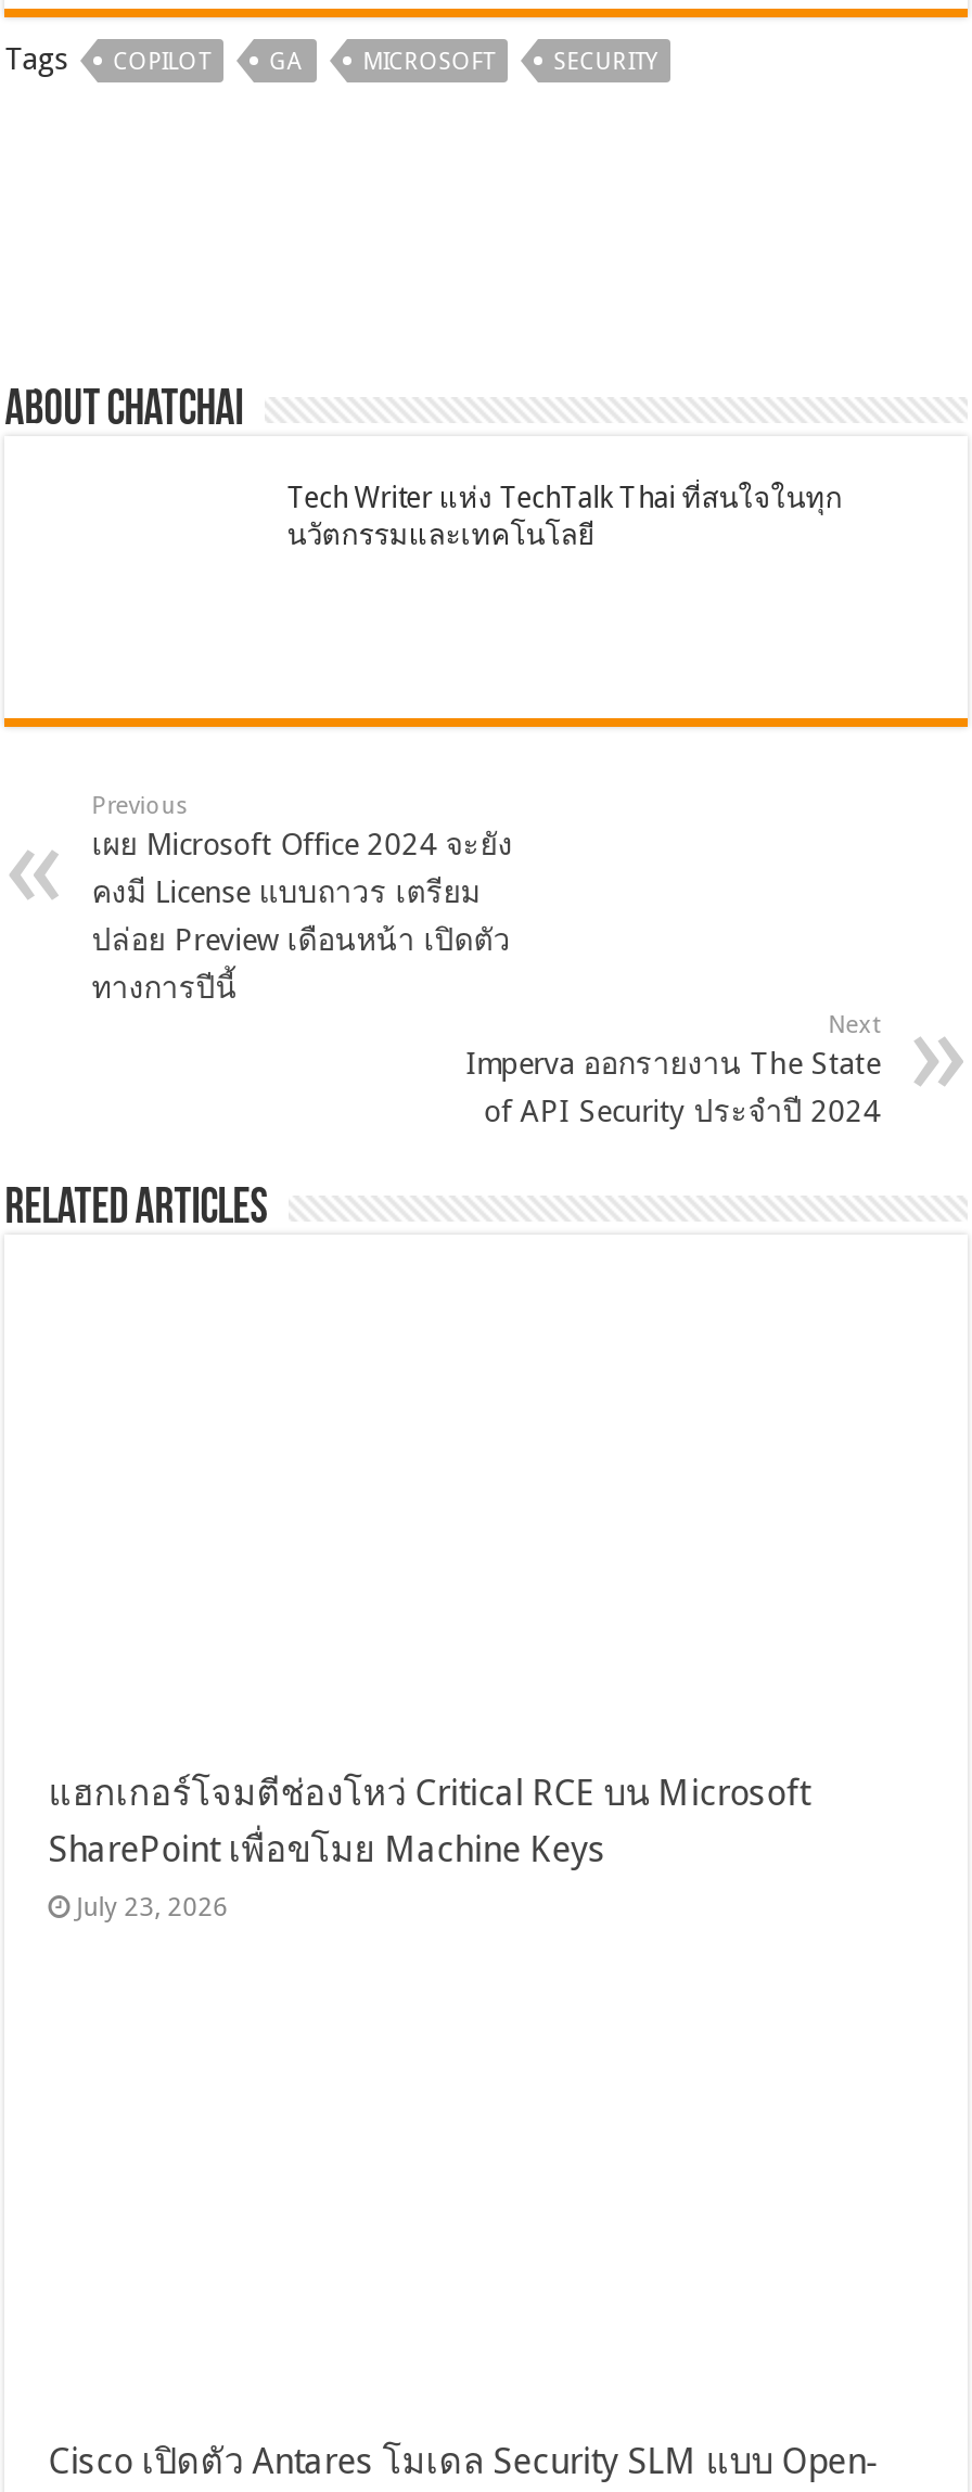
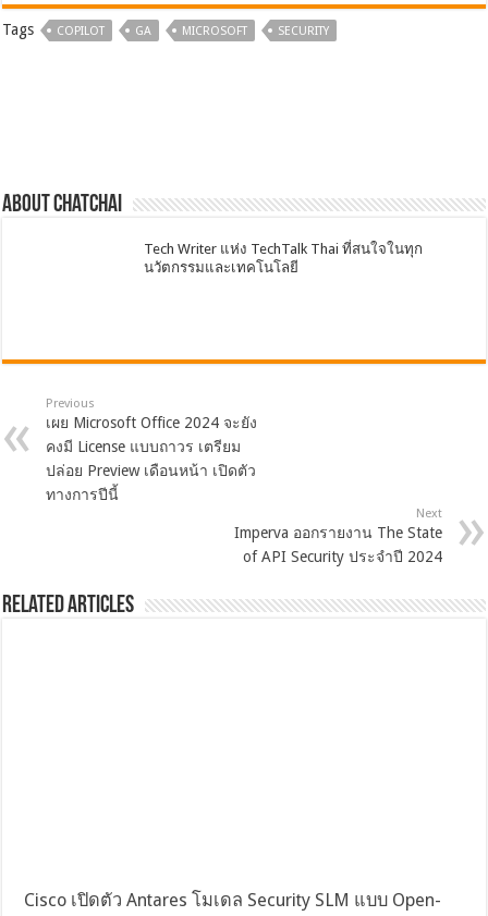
- แฮกเกอร์โจมตีช่องโหว่ Critical RCE บน Microsoft
- SharePoint เพื่อขโมย Machine Keys
- July 23, 2026
